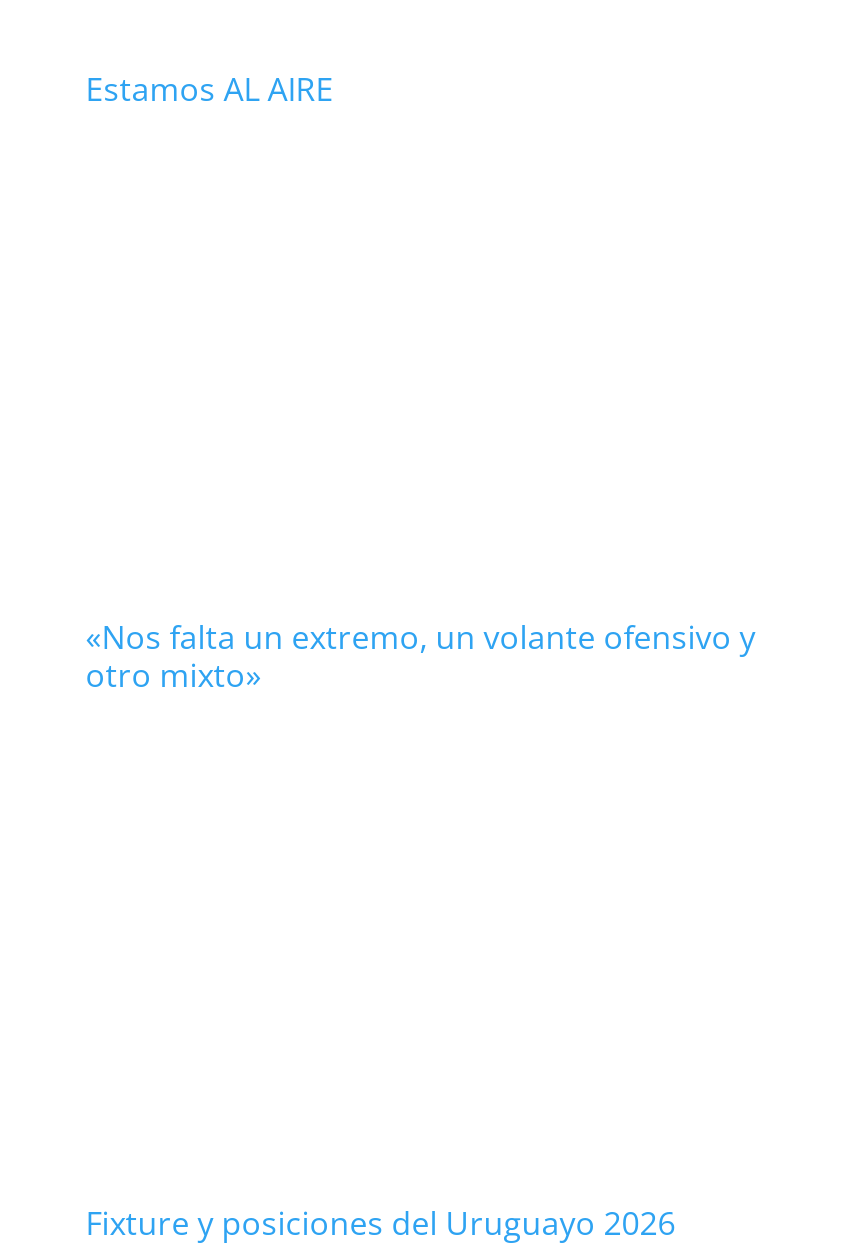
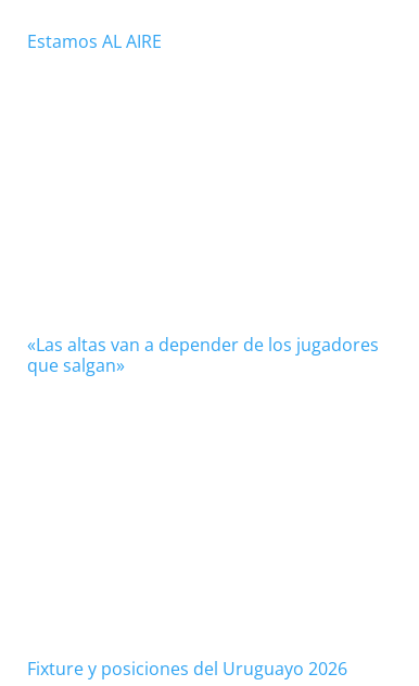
- «Nos falta un extremo, un volante ofensivo y
- otro mixto»
+ «Las altas van a depender de los jugadores
+ que salgan»
